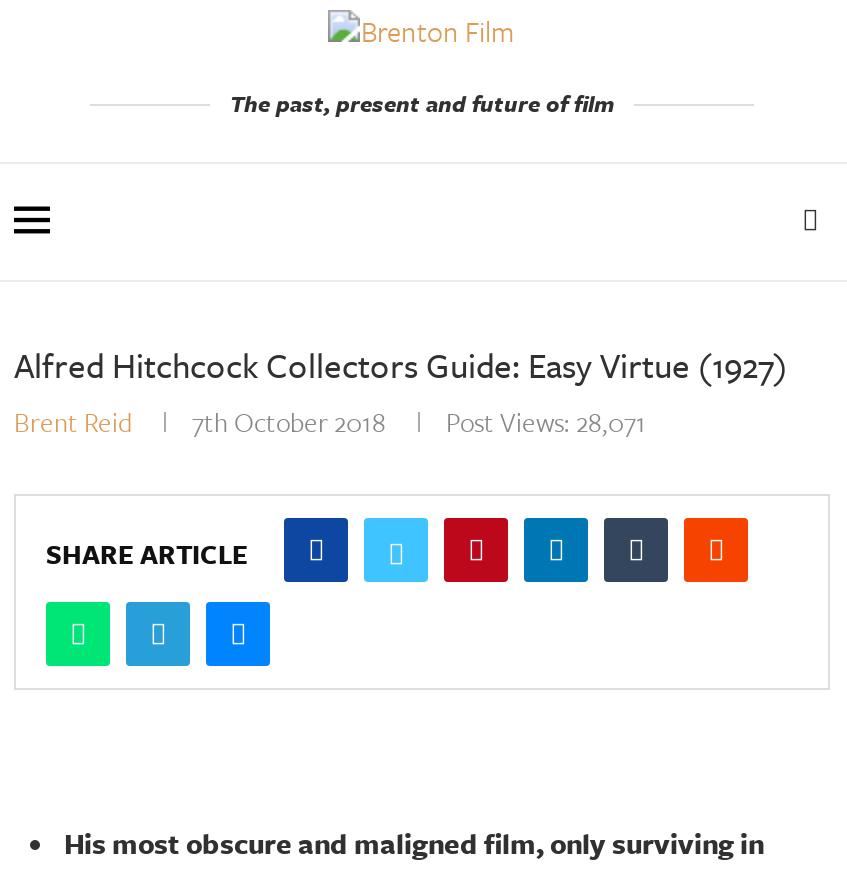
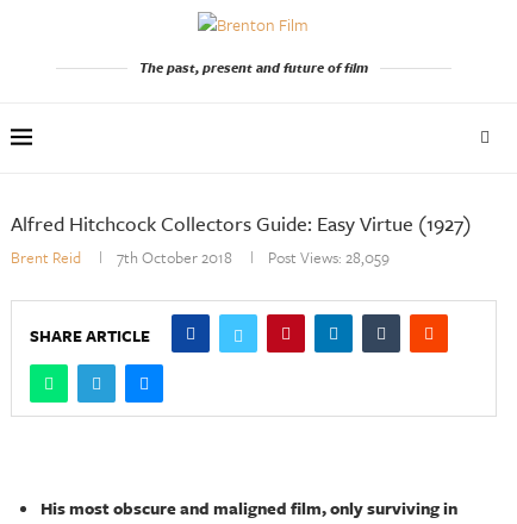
- Brent Reid 7th October 2018 Post Views: 28,071
+ Brent Reid 7th October 2018 Post Views: 28,059
